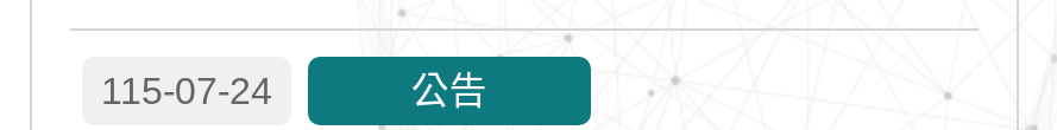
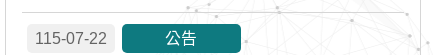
- 115-07-24
+ 115-07-22
